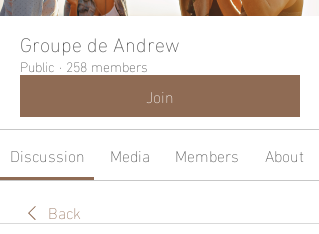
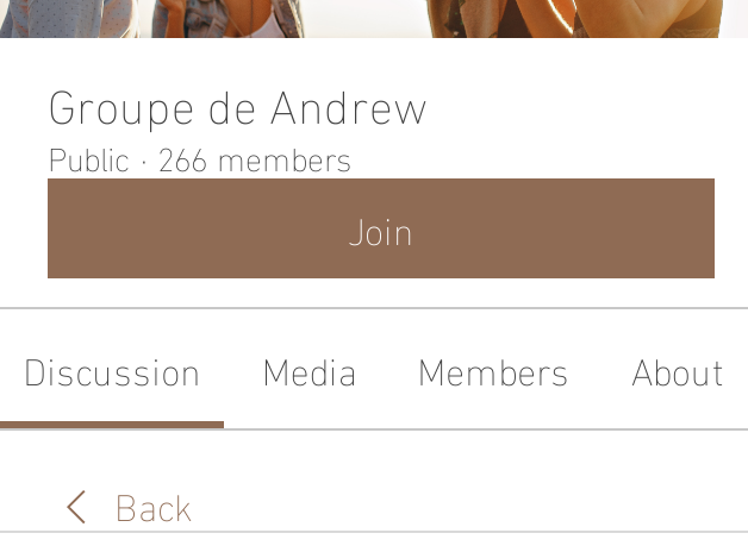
- Public · 258 members
+ Public · 266 members
